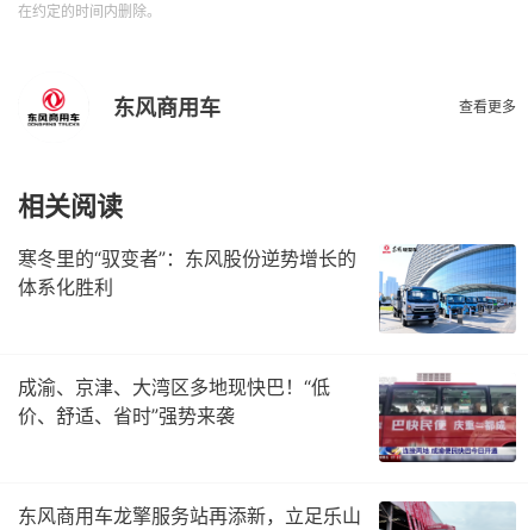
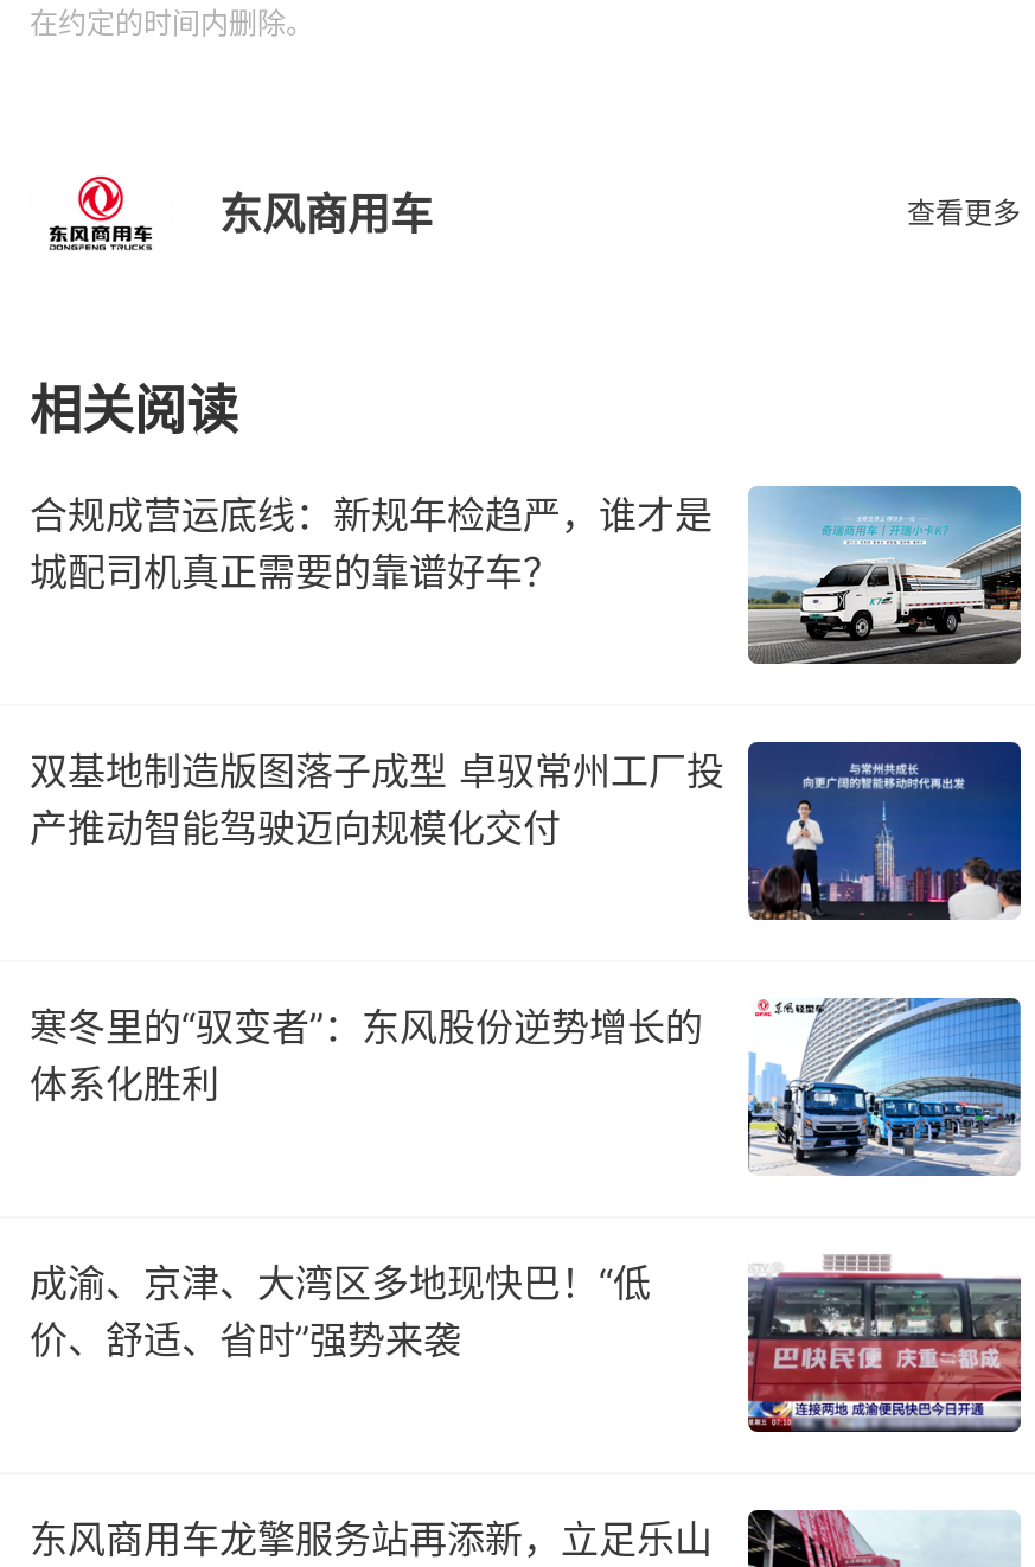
+ [image]
+ 合规成营运底线：新规年检趋严，谁才是
+ 城配司机真正需要的靠谱好车？

+ [image]
+ 双基地制造版图落子成型 卓驭常州工厂投
+ 产推动智能驾驶迈向规模化交付
